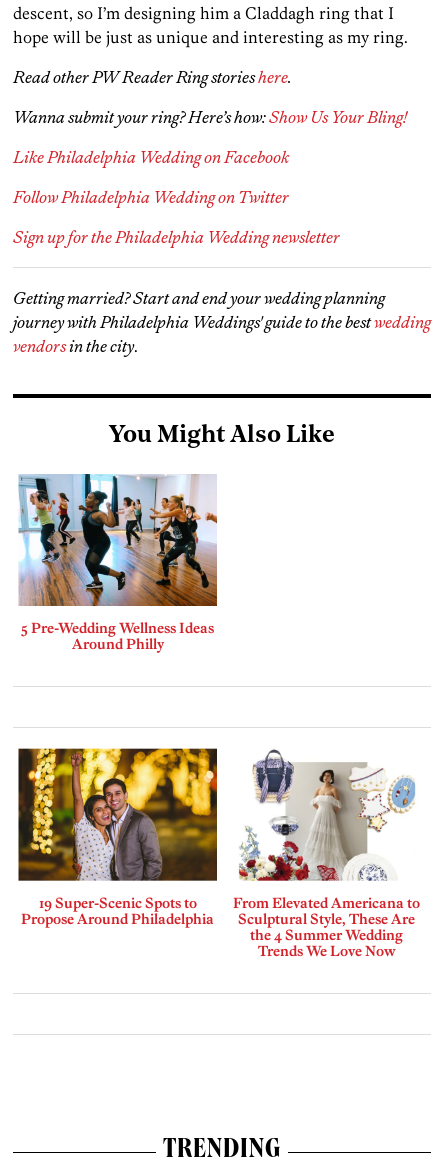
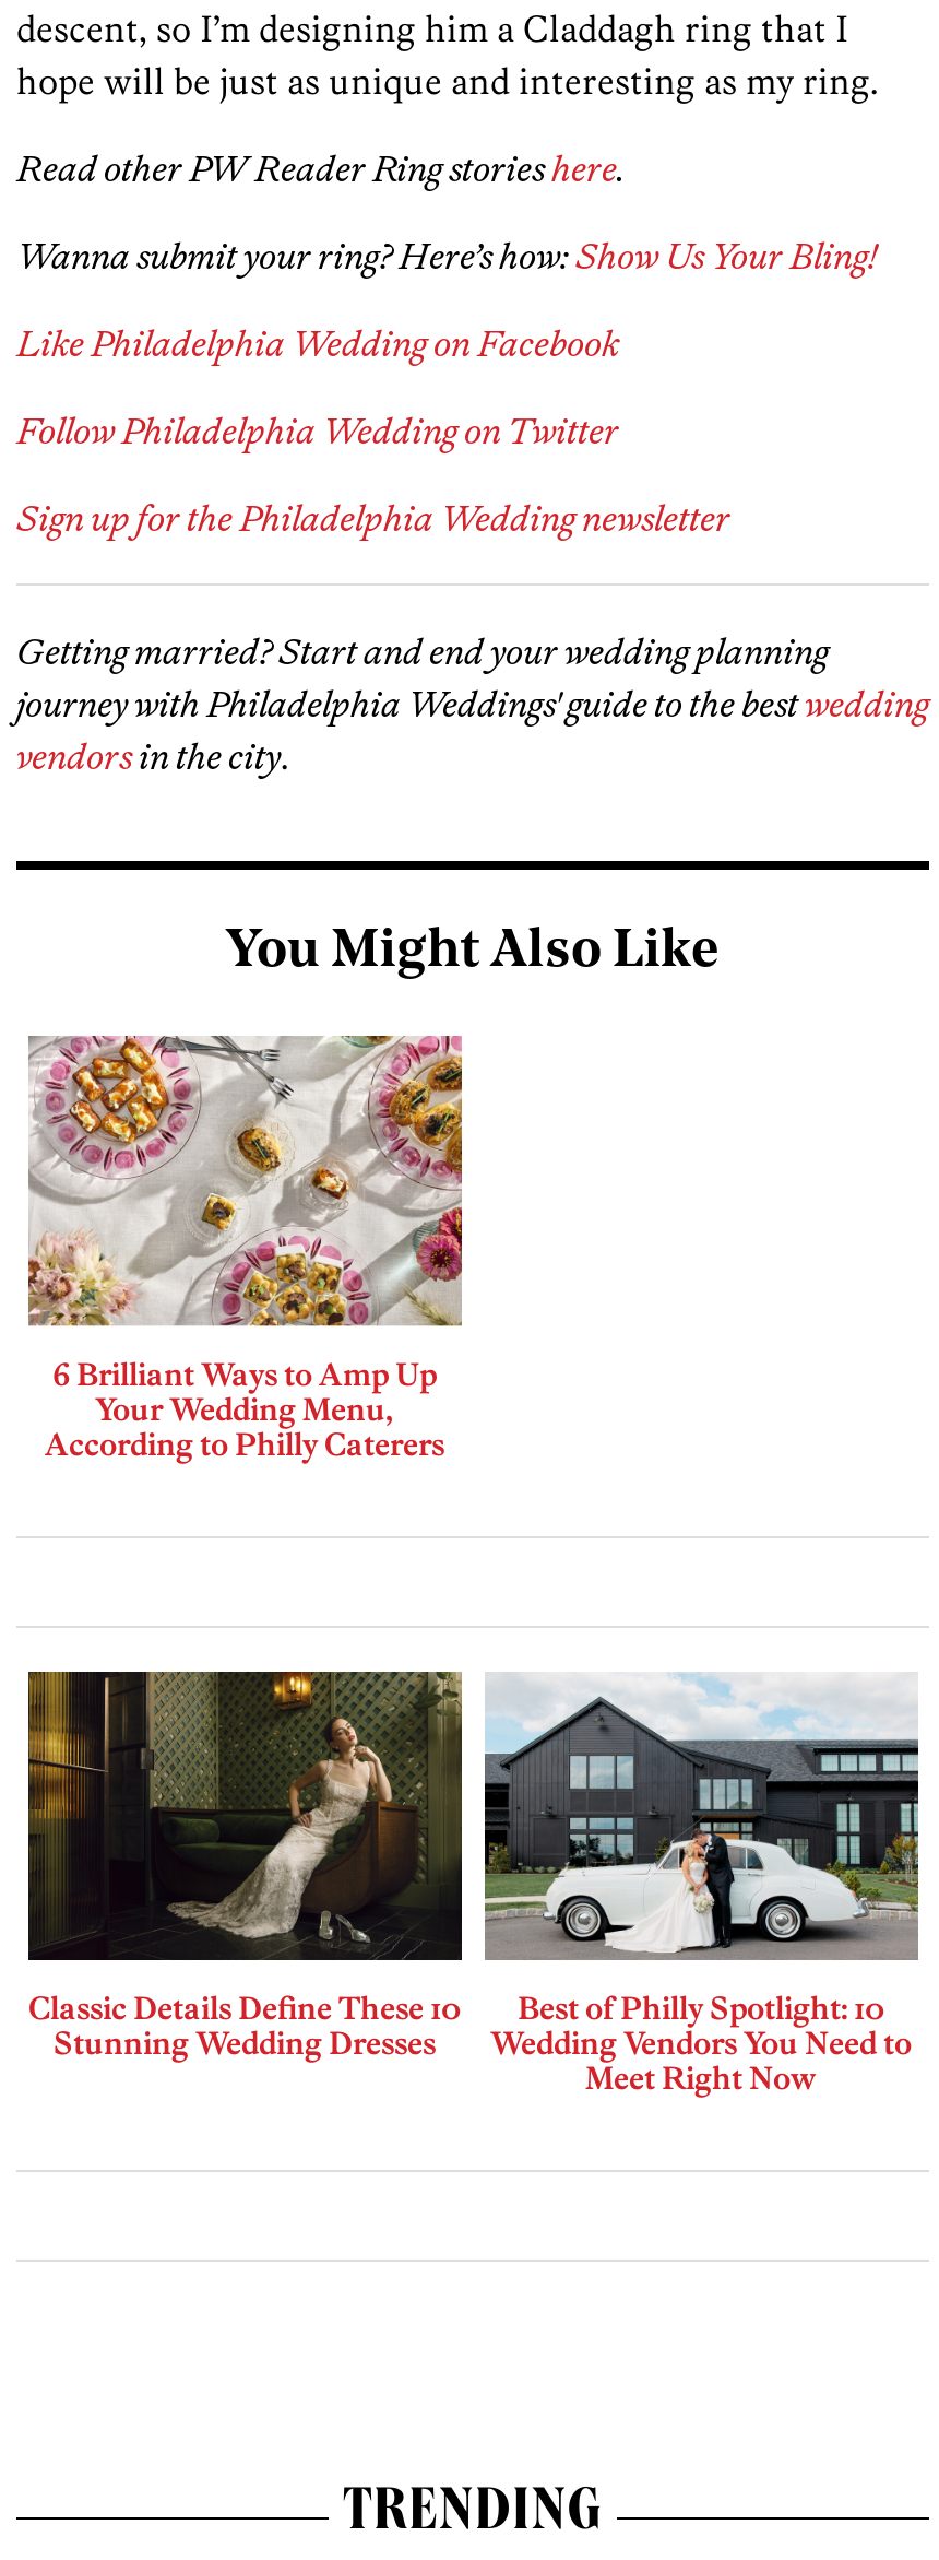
- [image]
- 5 Pre-Wedding Wellness Ideas
- Around Philly
+ [image]
+ 6 Brilliant Ways to Amp Up
+ Your Wedding Menu,
+ According to Philly Caterers

- [image]
- 19 Super-Scenic Spots to
- Propose Around Philadelphia
+ [image]
+ Classic Details Define These 10
+ Stunning Wedding Dresses

- [image]
- From Elevated Americana to
- Sculptural Style, These Are
- the 4 Summer Wedding
- Trends We Love Now
+ [image]
+ Best of Philly Spotlight: 10
+ Wedding Vendors You Need to
+ Meet Right Now
